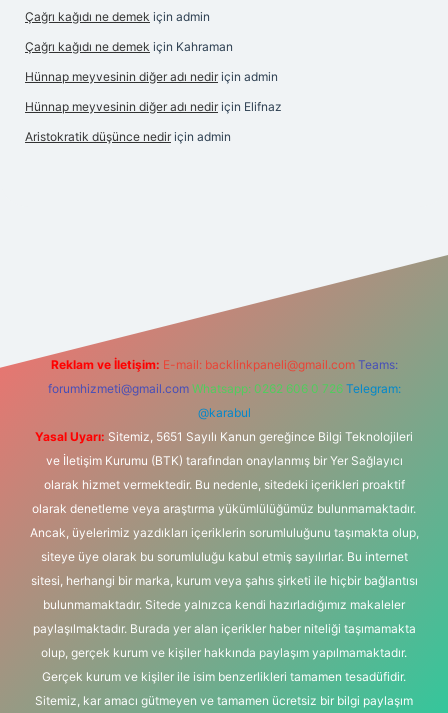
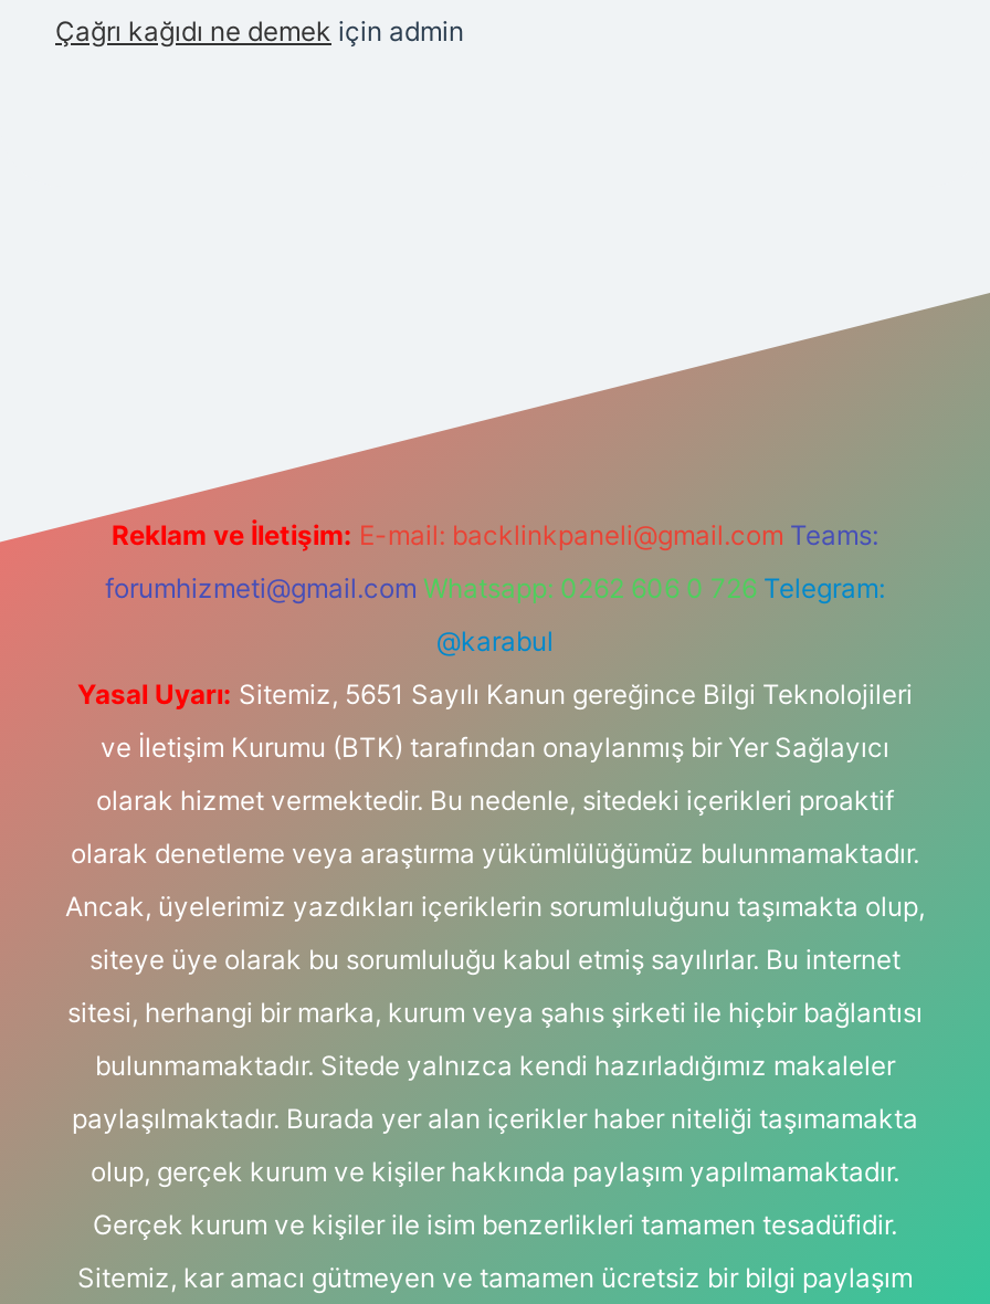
- Çağrı kağıdı ne demek için Kahraman
- Hünnap meyvesinin diğer adı nedir için admin
- Hünnap meyvesinin diğer adı nedir için Elifnaz
- Aristokratik düşünce nedir için admin
